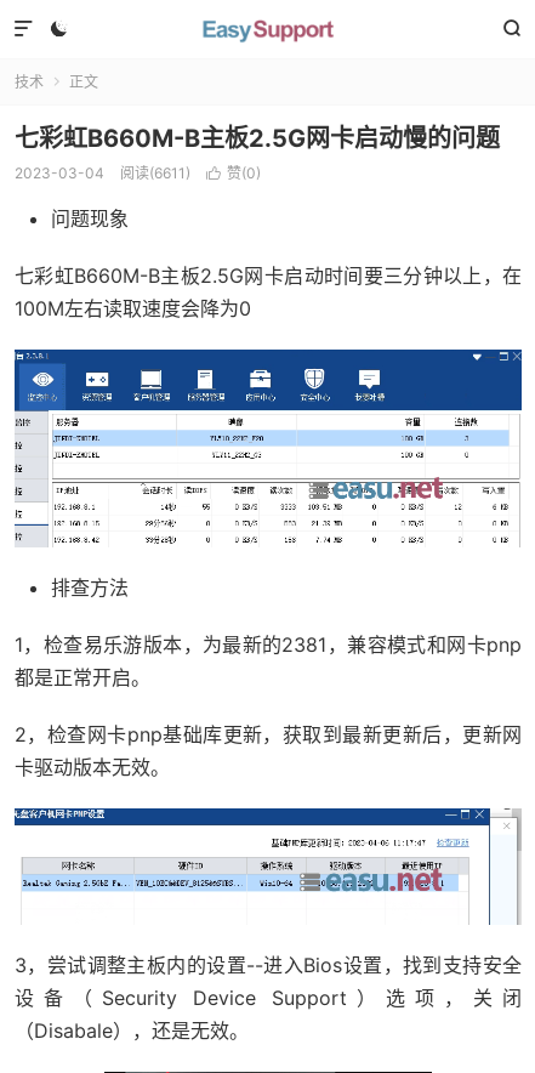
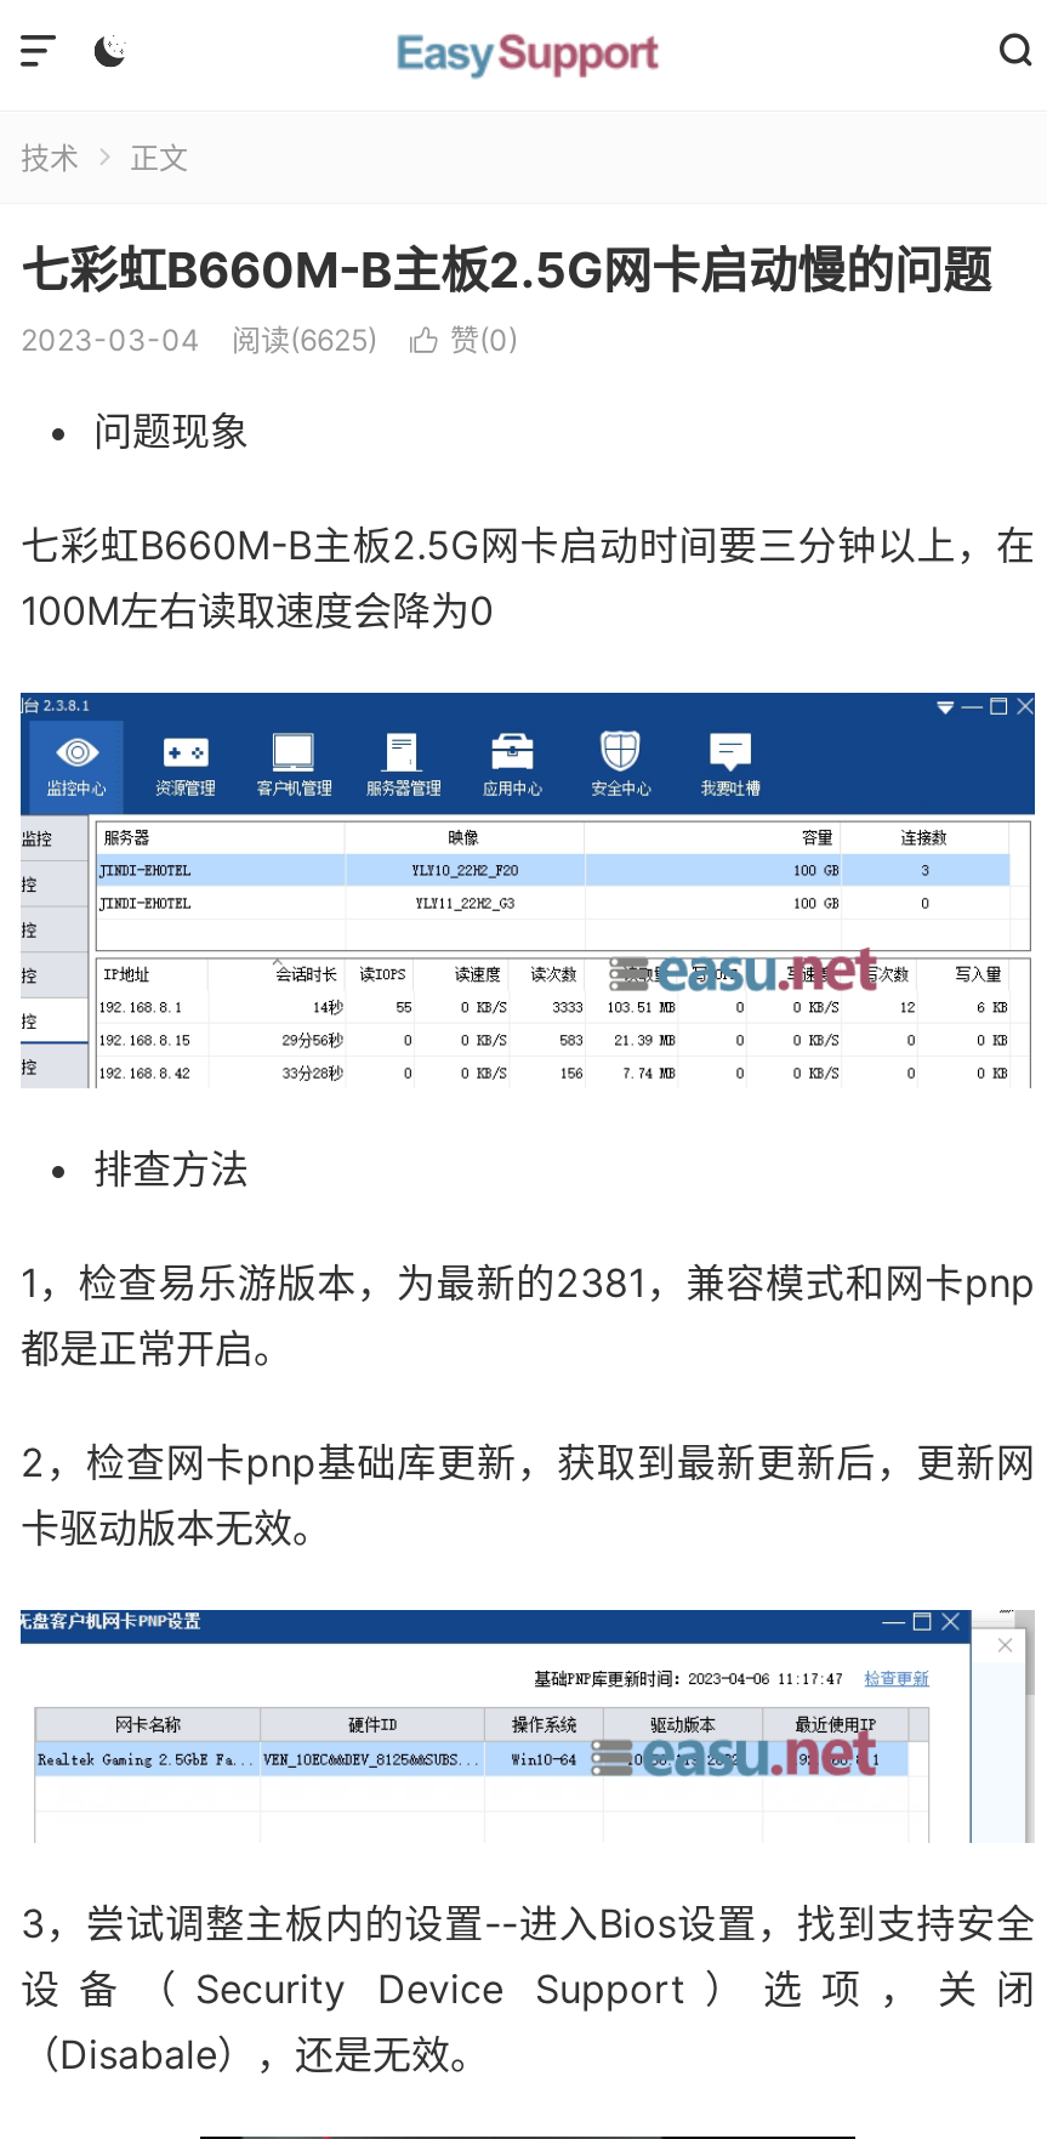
- 阅读(6611)
+ 阅读(6625)
